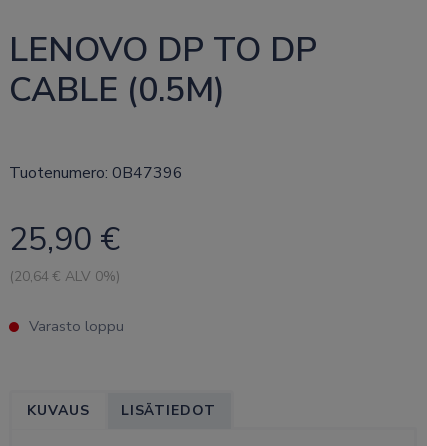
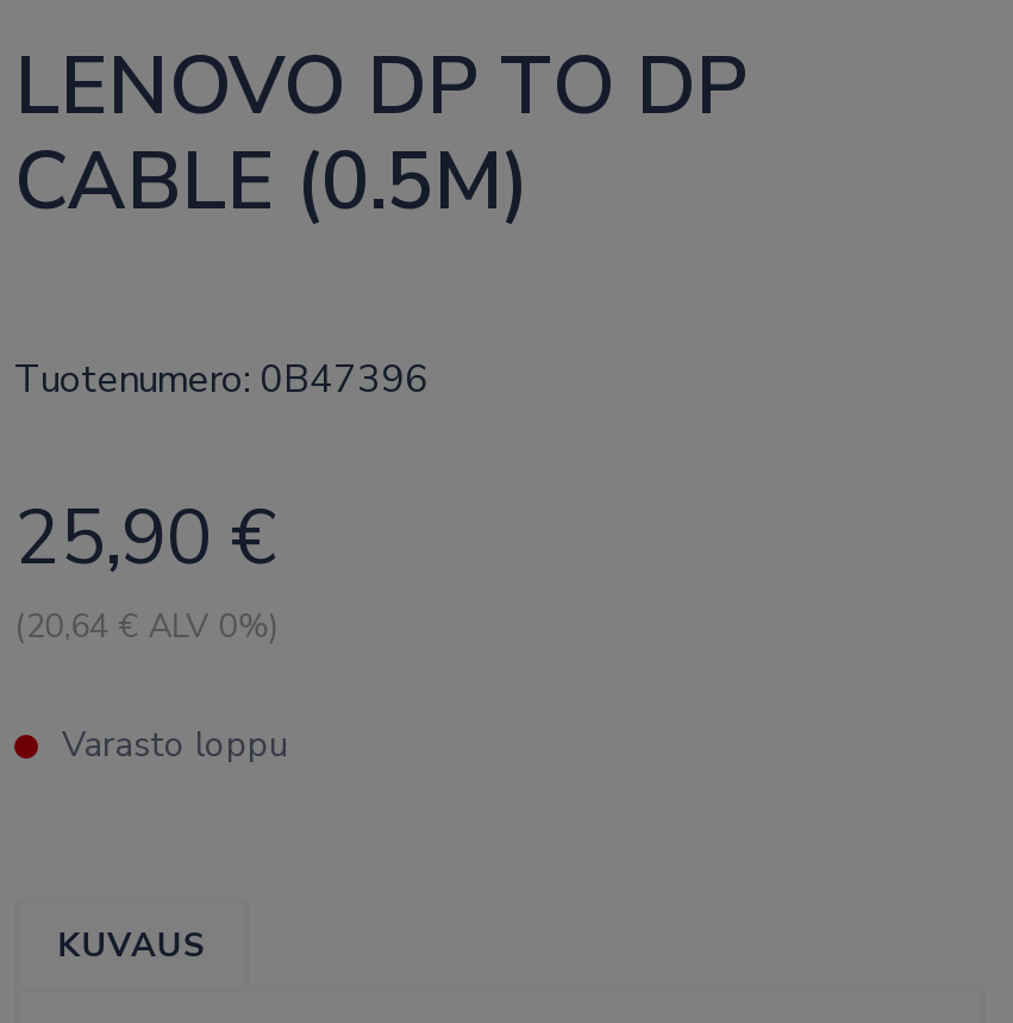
- LISÄTIEDOT
